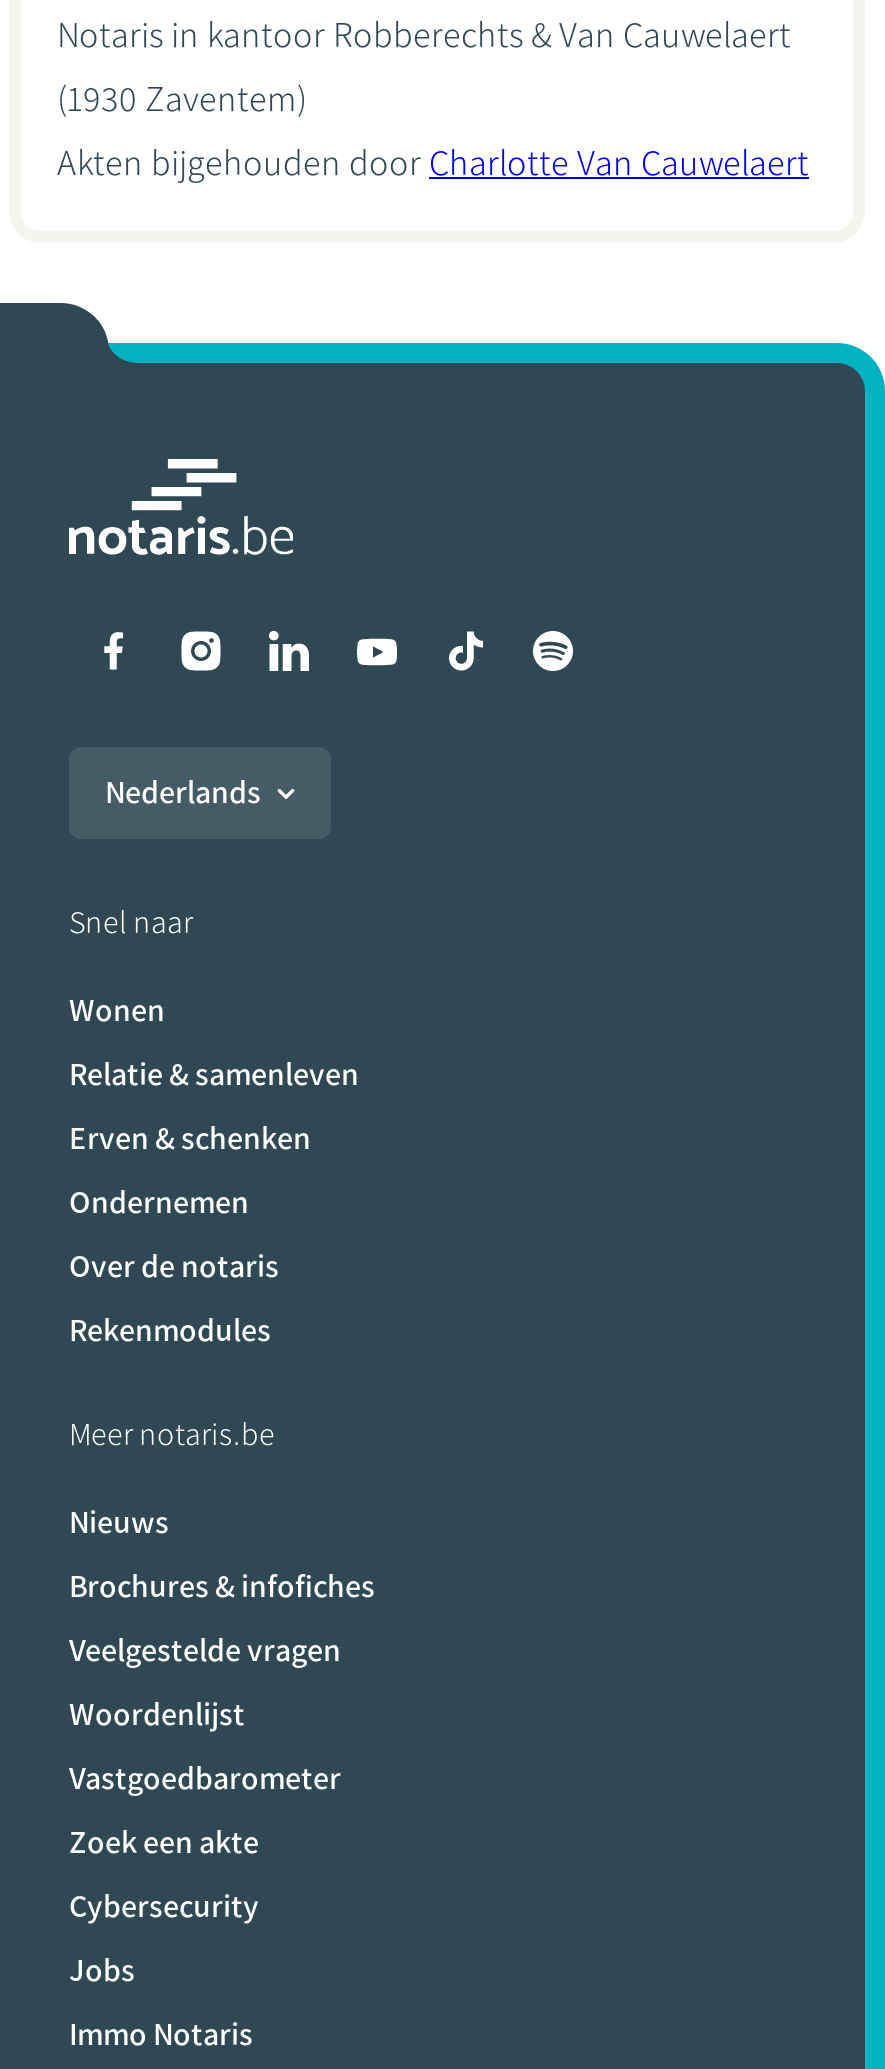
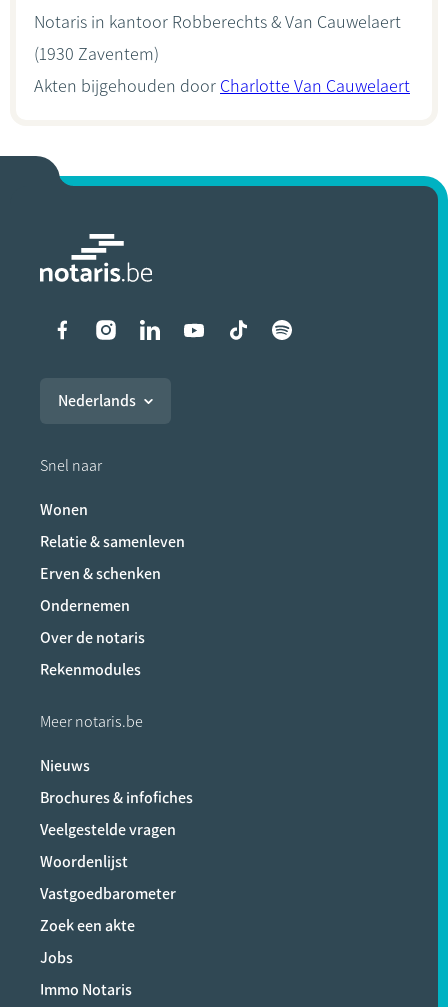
- Cybersecurity
